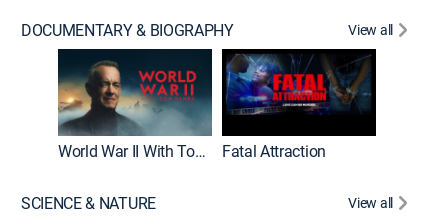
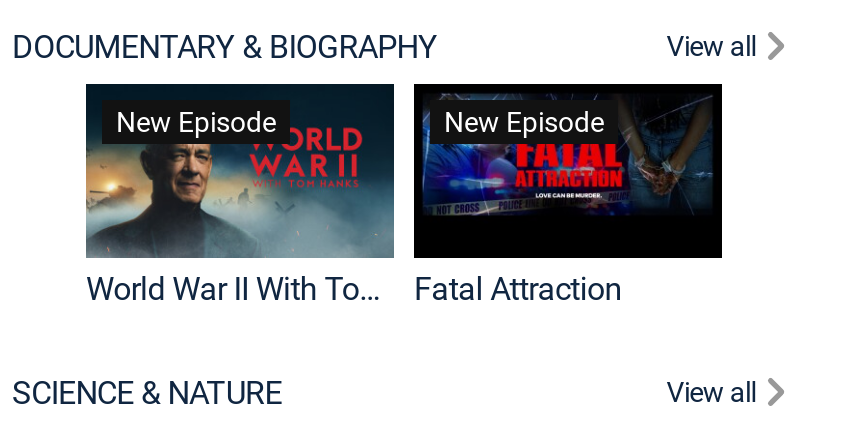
+ New Episode

+ New Episode
